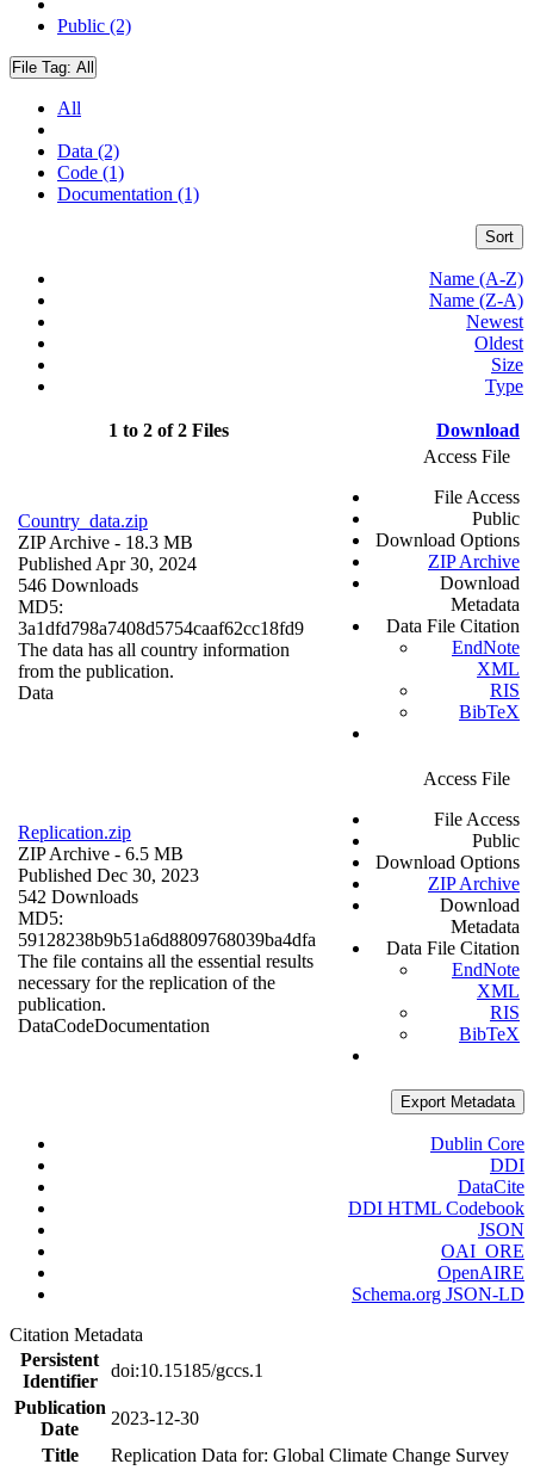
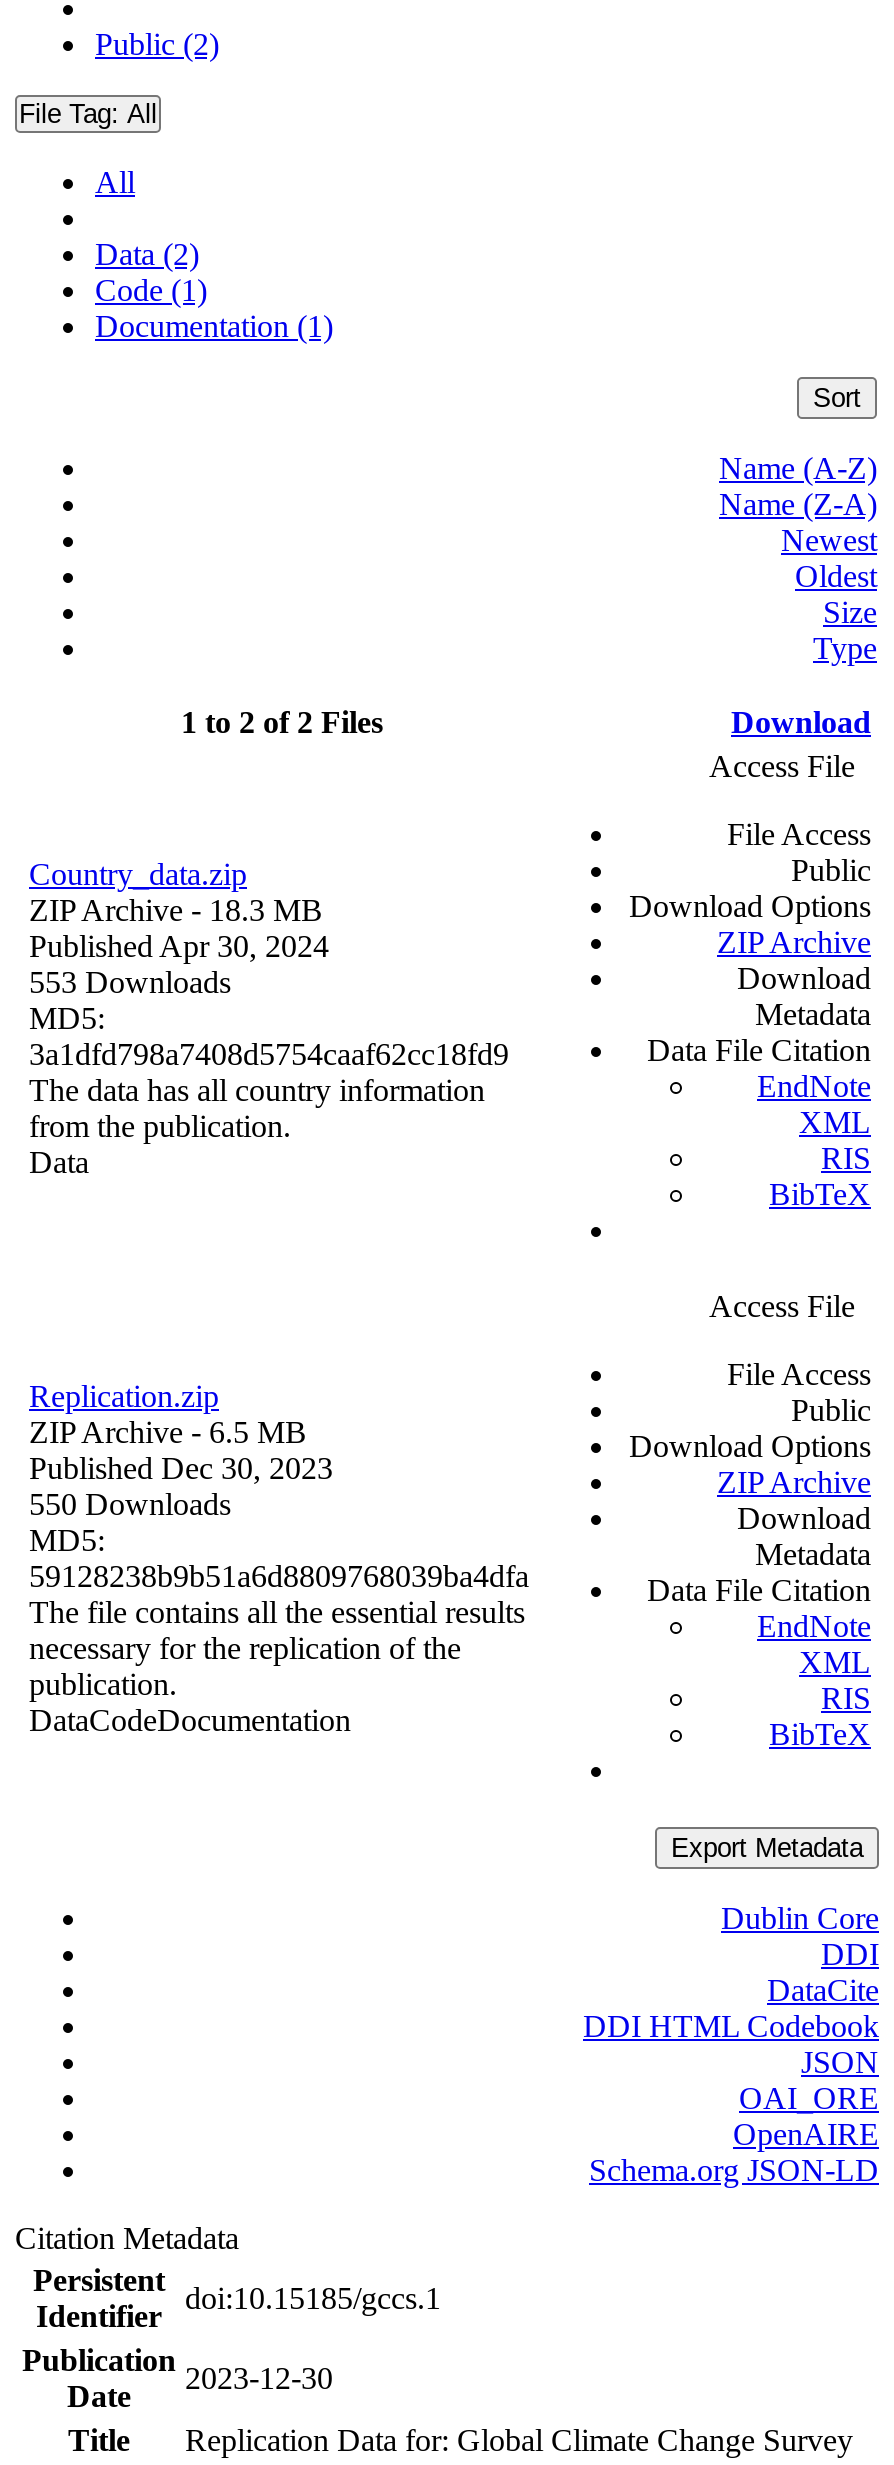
- 546 Downloads
+ 553 Downloads

- 542 Downloads
+ 550 Downloads
